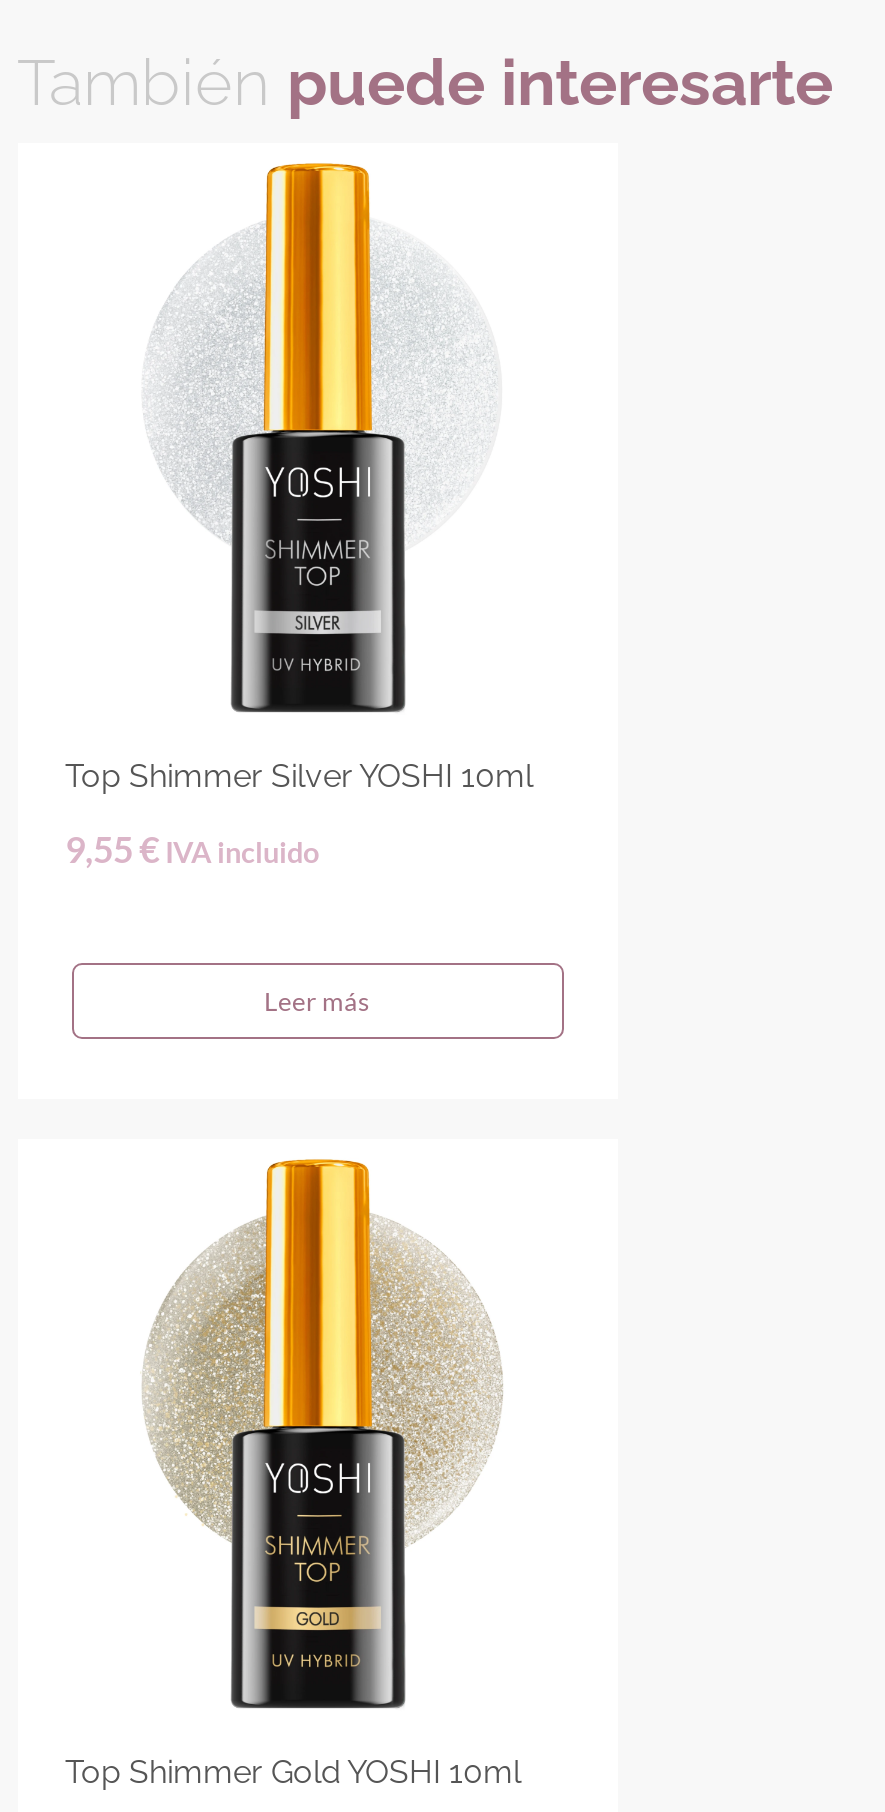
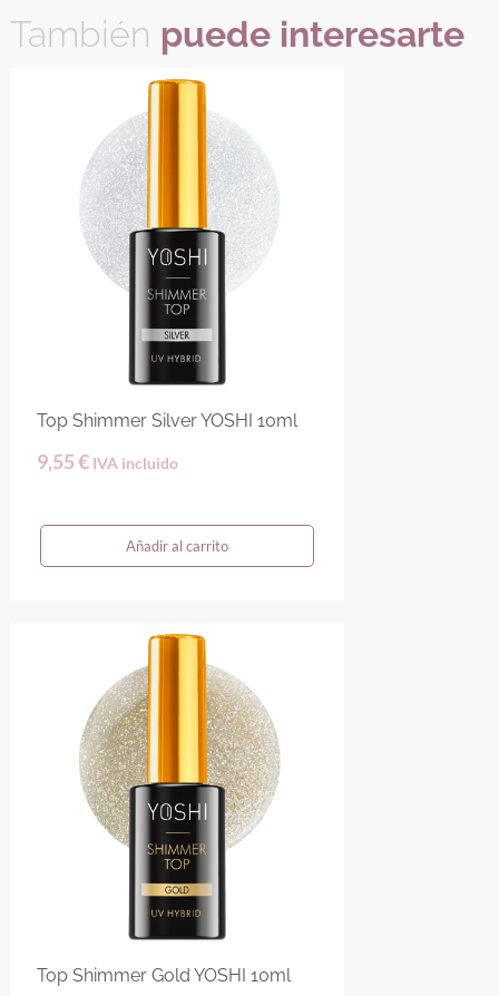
- Leer más
+ Añadir al carrito
